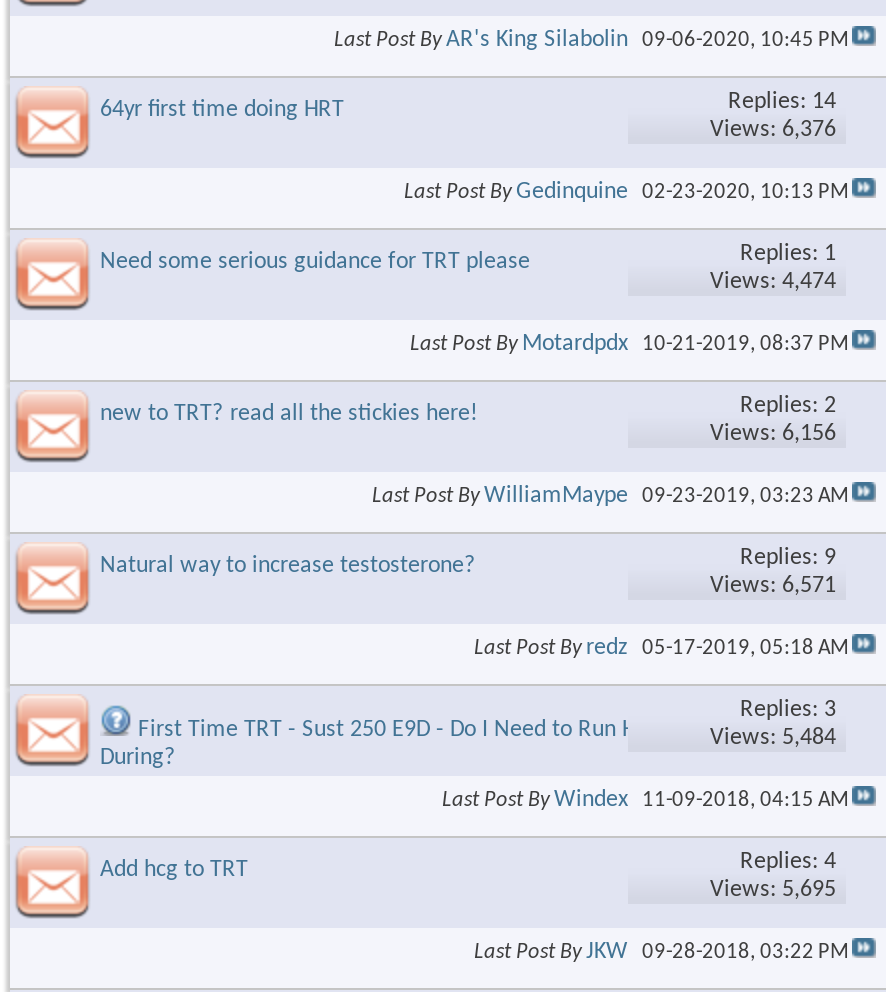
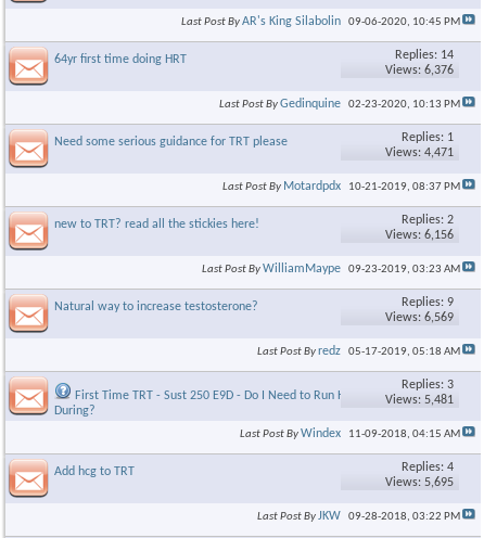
- Views: 4,474
+ Views: 4,471

- Views: 6,571
+ Views: 6,569

- Views: 5,484
+ Views: 5,481
